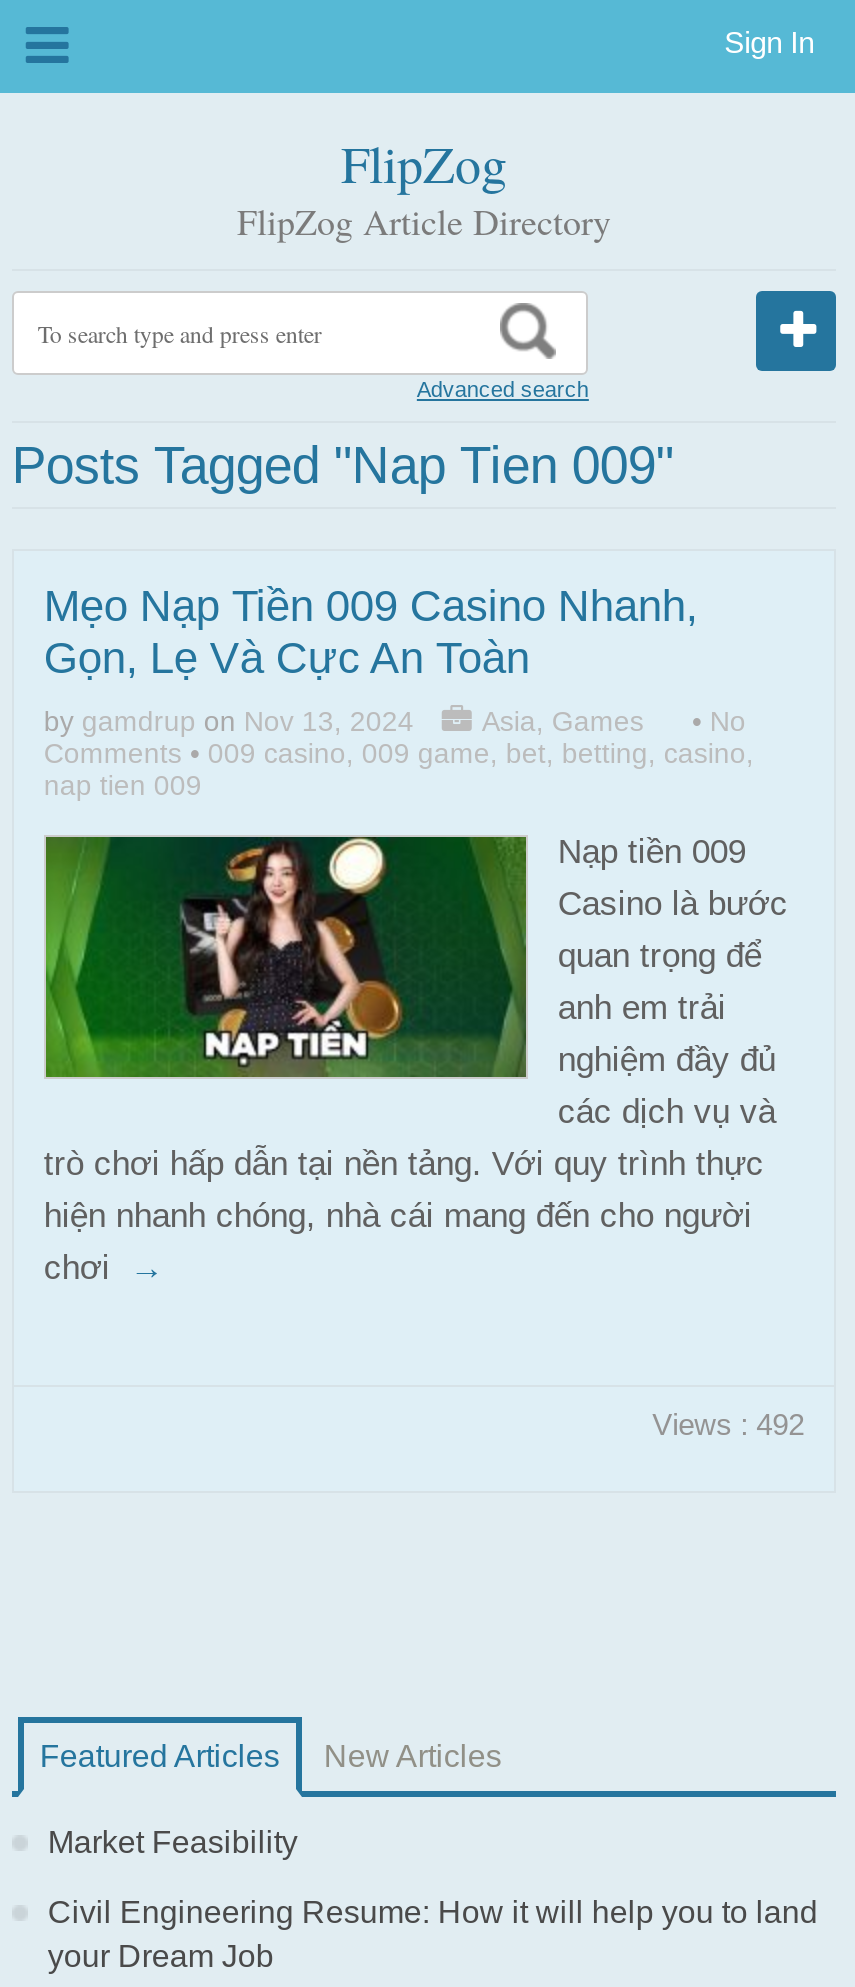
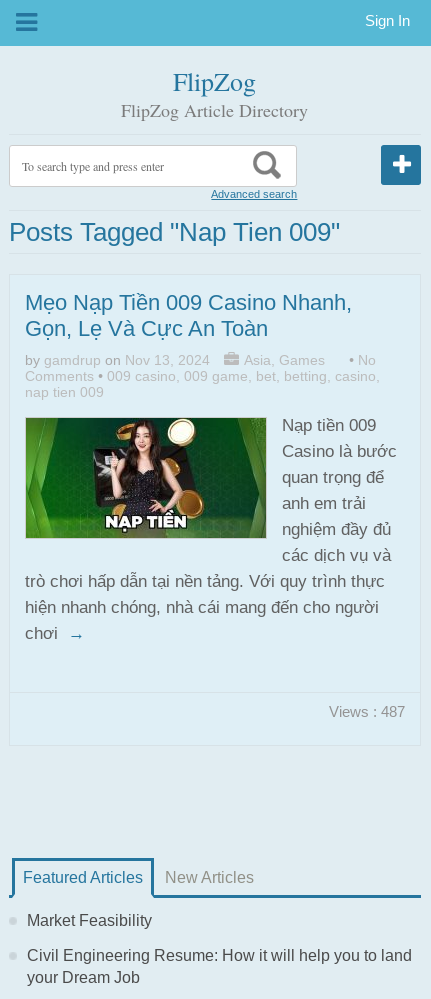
- Views : 492
+ Views : 487
